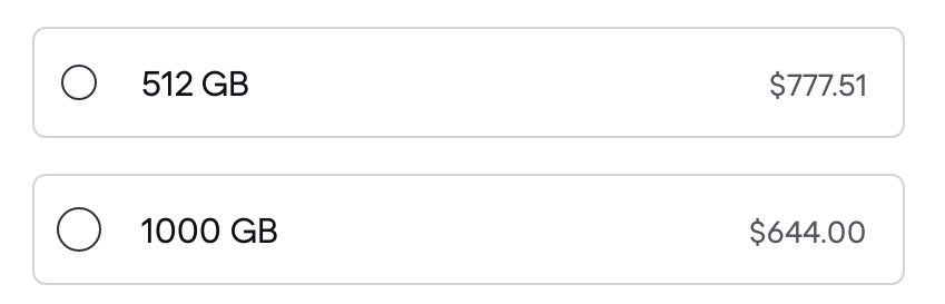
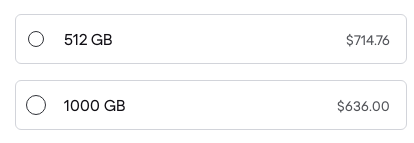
- $777.51
+ $714.76

- $644.00
+ $636.00
